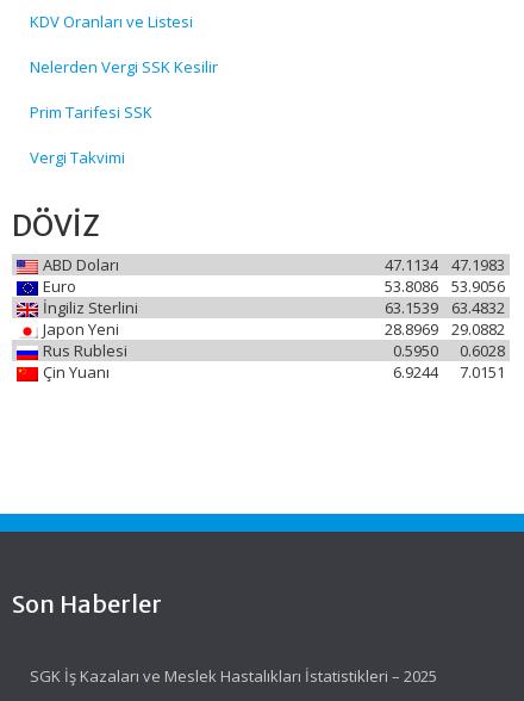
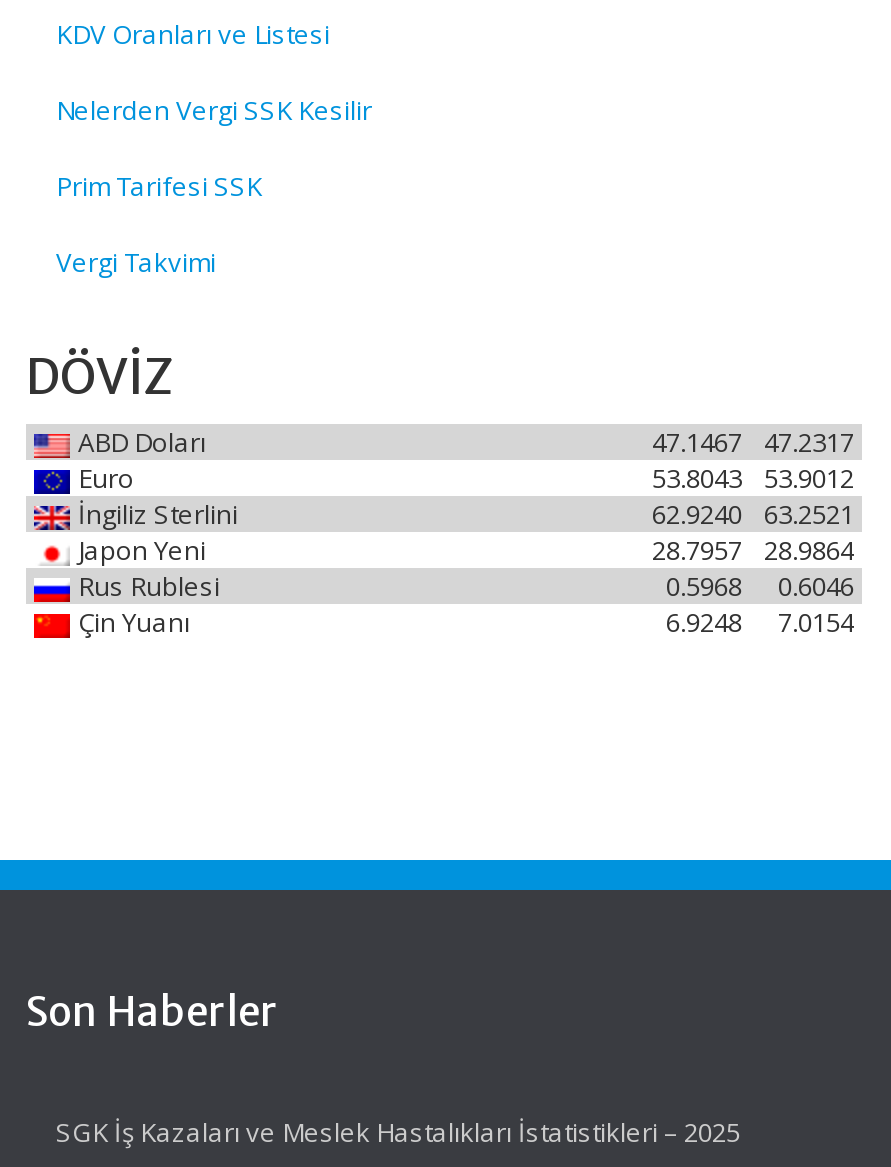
- 47.1134
+ 47.1467

- 47.1983
+ 47.2317

- 53.8086
+ 53.8043

- 53.9056
+ 53.9012

- 63.1539
+ 62.9240

- 63.4832
+ 63.2521

- 28.8969
+ 28.7957

- 29.0882
+ 28.9864

- 0.5950
+ 0.5968

- 0.6028
+ 0.6046

- 6.9244
+ 6.9248

- 7.0151
+ 7.0154
